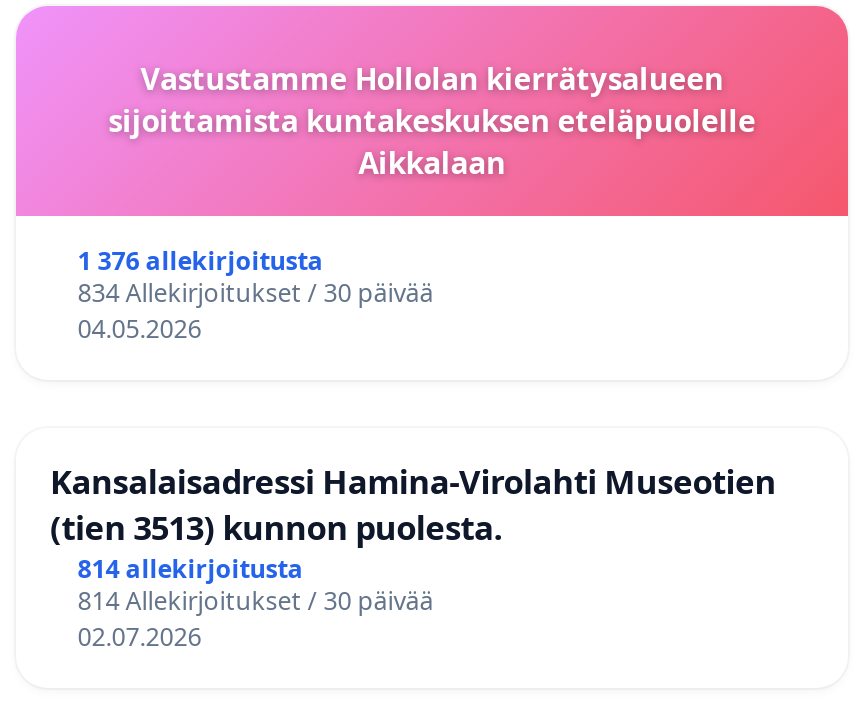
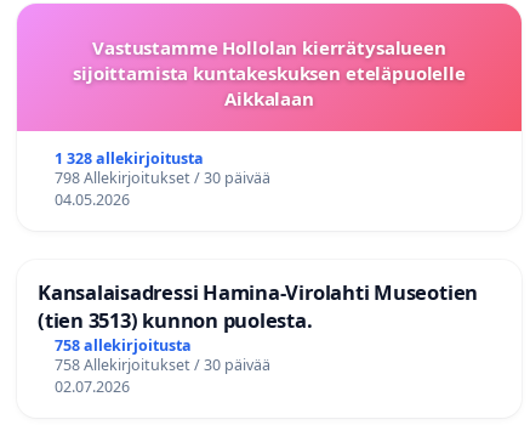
- 1 376 allekirjoitusta
+ 1 328 allekirjoitusta

- 834 Allekirjoitukset / 30 päivää
+ 798 Allekirjoitukset / 30 päivää

- 814 allekirjoitusta
+ 758 allekirjoitusta

- 814 Allekirjoitukset / 30 päivää
+ 758 Allekirjoitukset / 30 päivää
